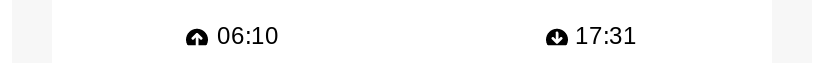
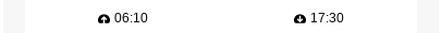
- 17:31
+ 17:30
